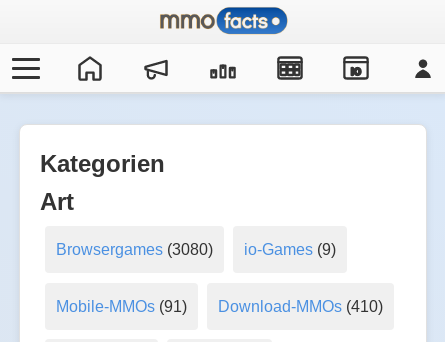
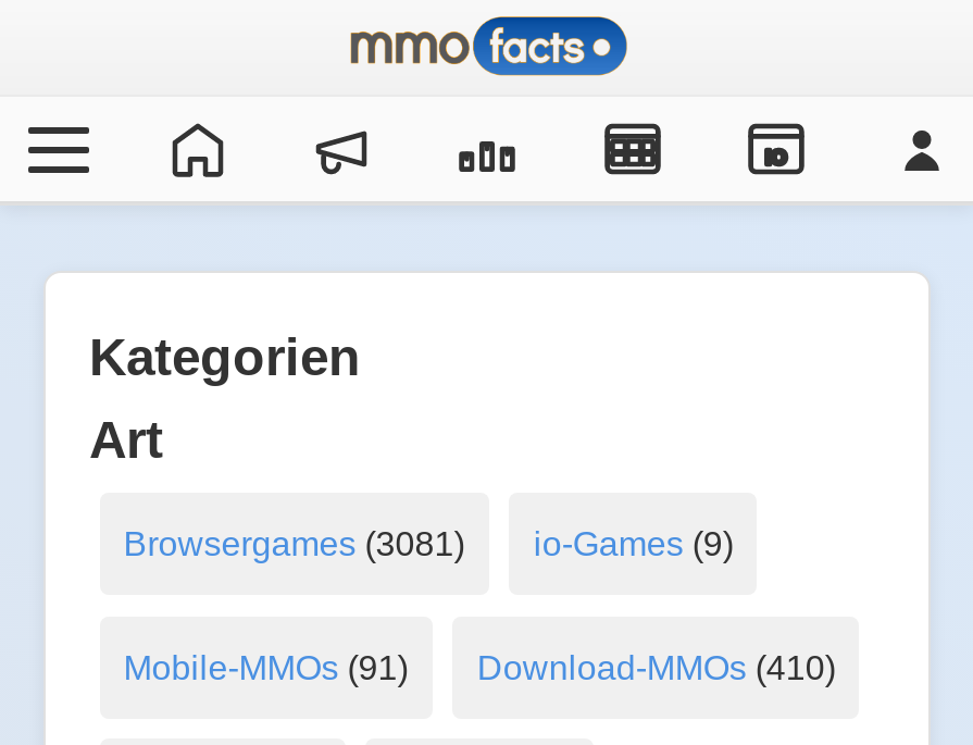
- Browsergames (3080)
+ Browsergames (3081)
